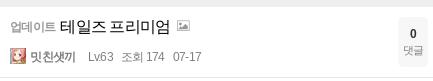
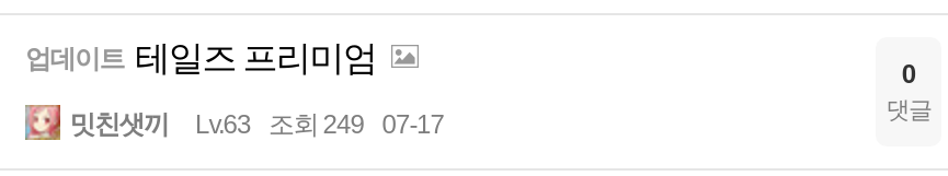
- Lv.63 조회 174 07-17
+ Lv.63 조회 249 07-17
